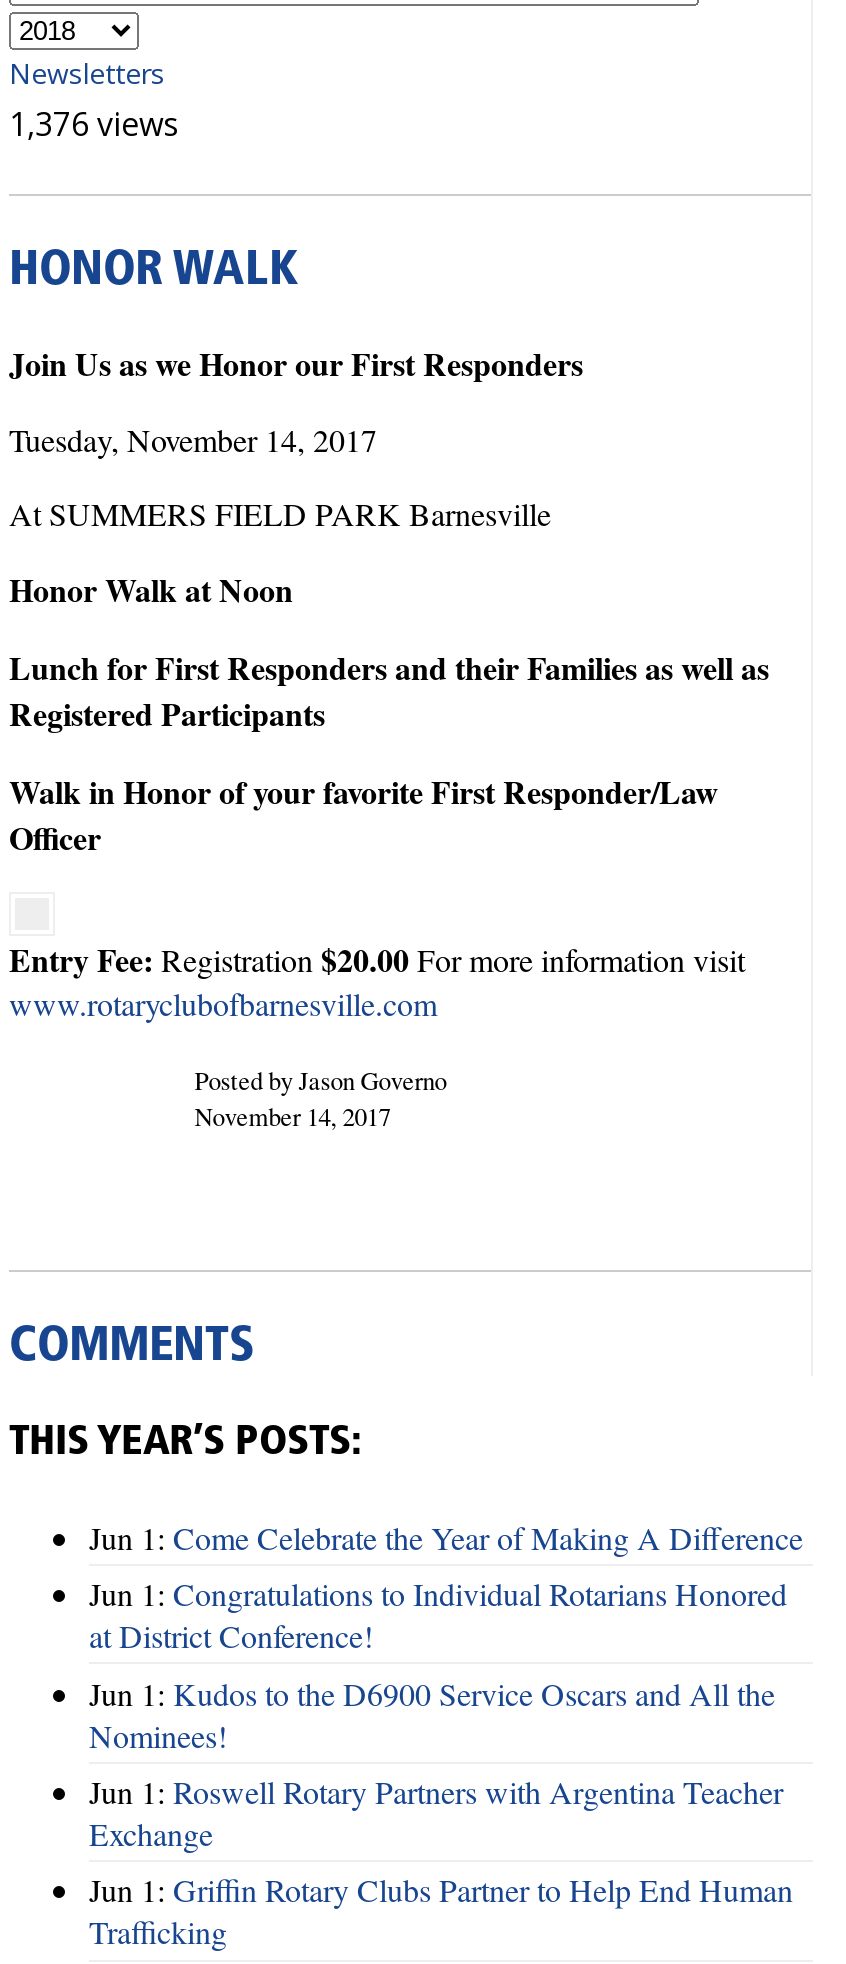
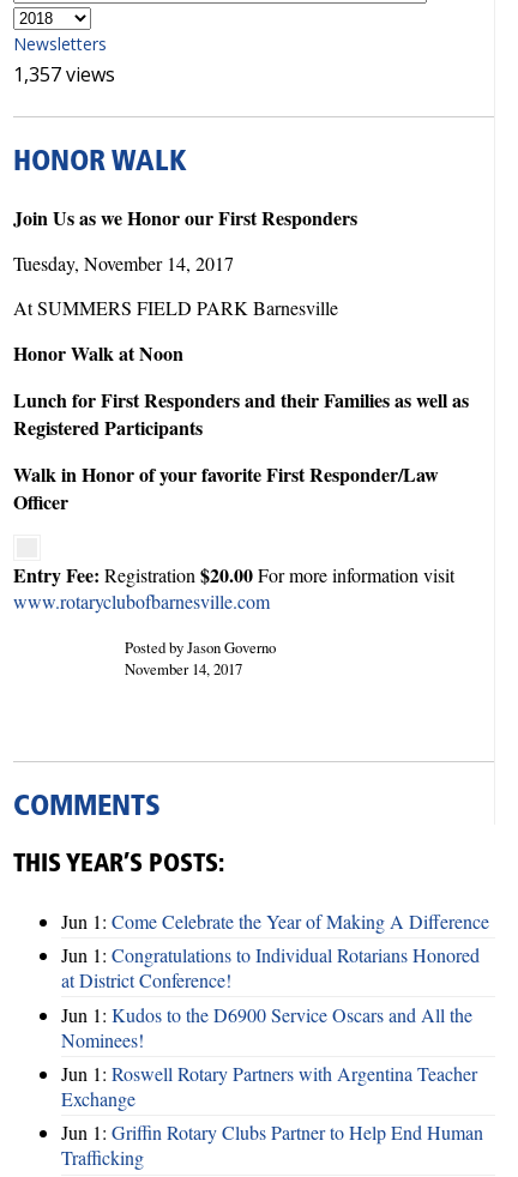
- 1,376 views
+ 1,357 views
